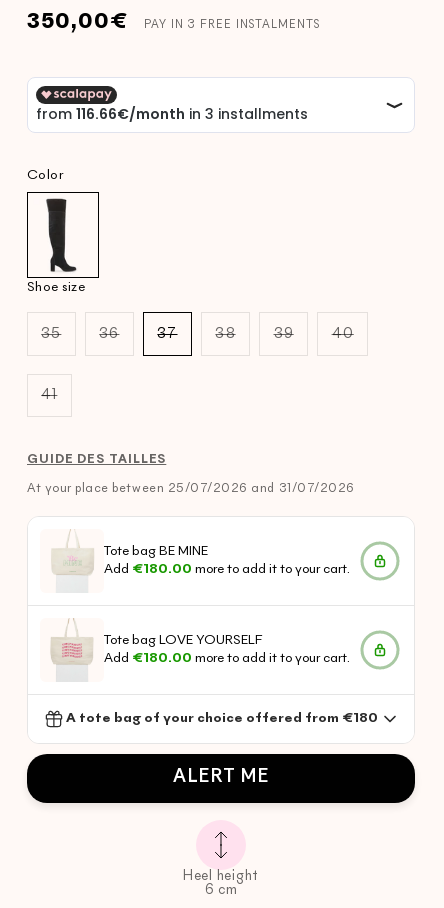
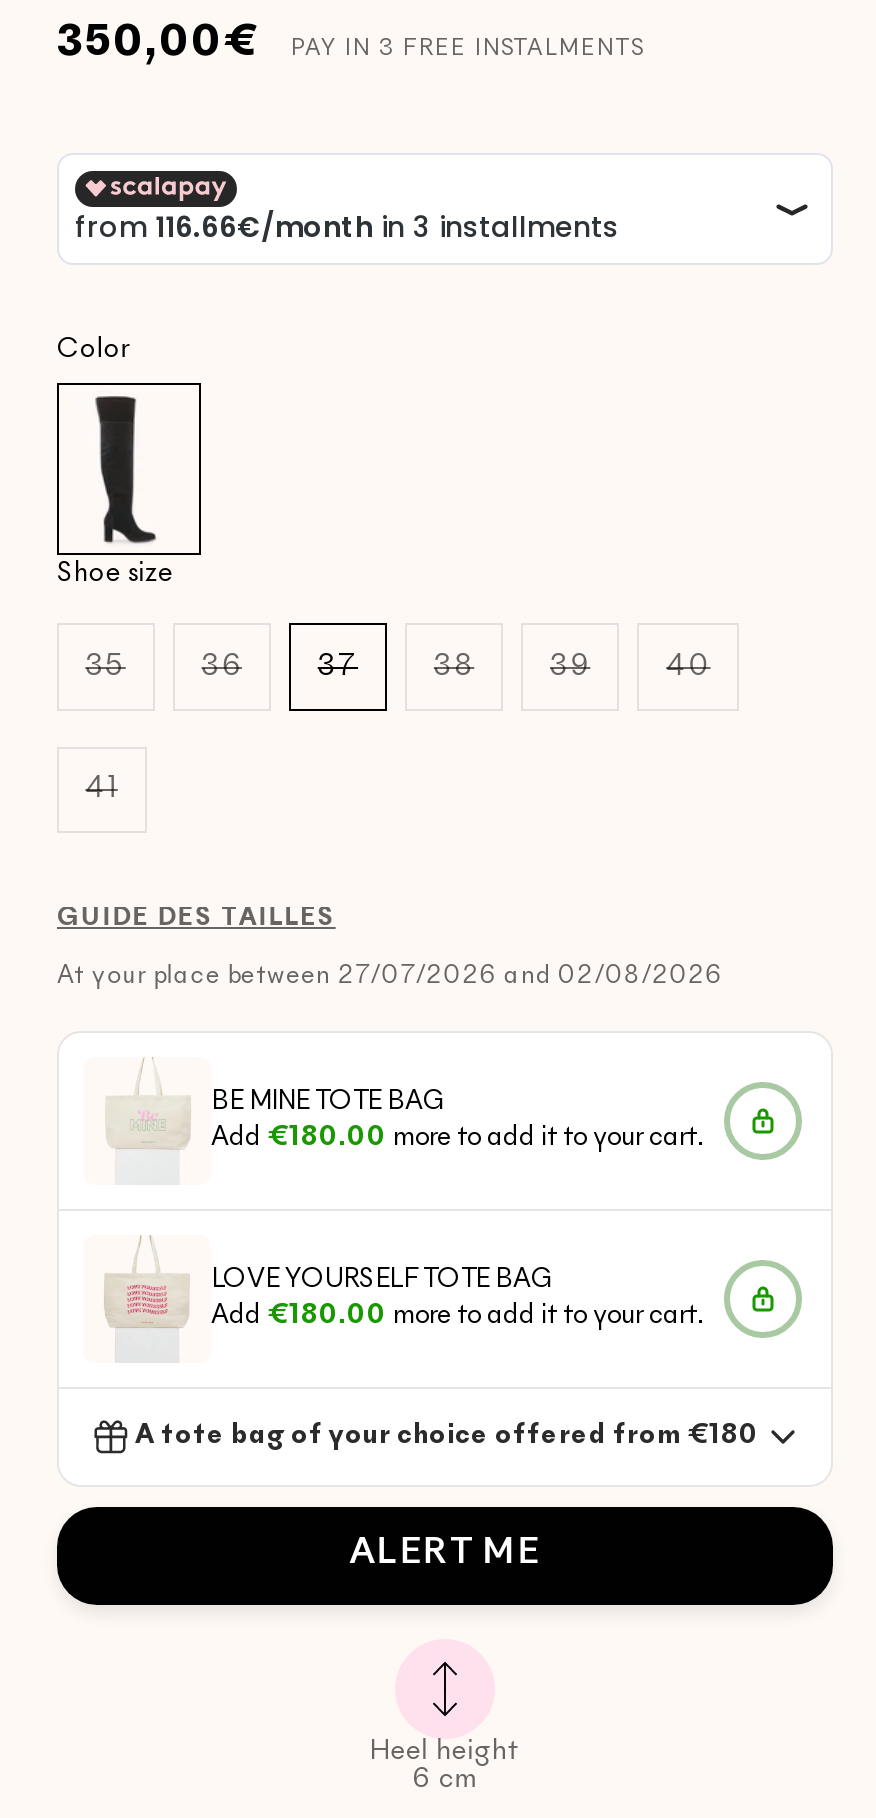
- At your place between 25/07/2026 and 31/07/2026
+ At your place between 27/07/2026 and 02/08/2026

- Tote bag BE MINE
+ BE MINE TOTE BAG

- Tote bag LOVE YOURSELF
+ LOVE YOURSELF TOTE BAG
